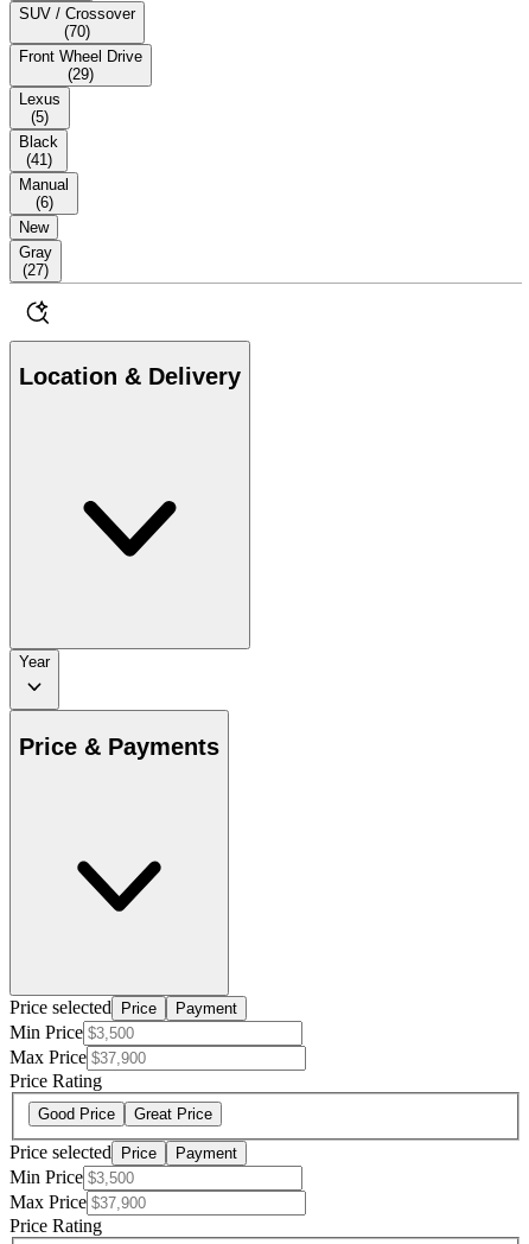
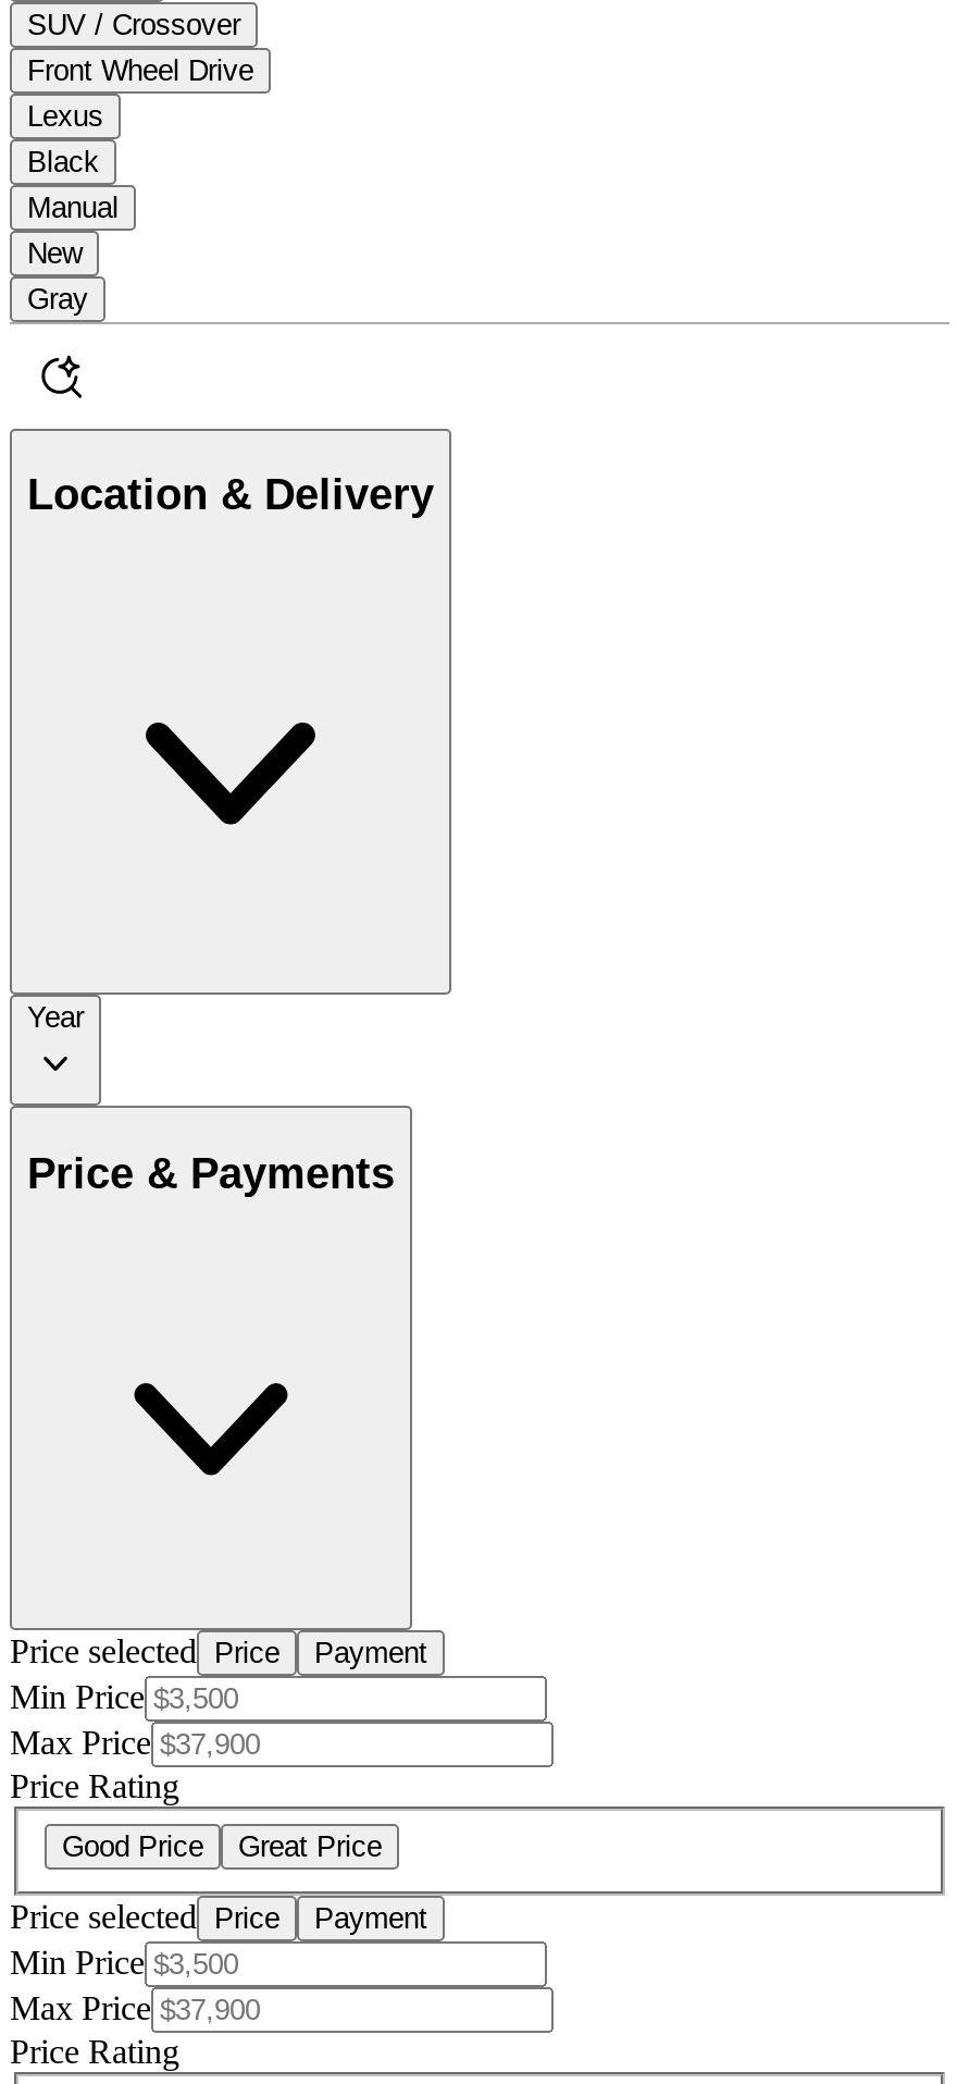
- (70)

- (29)

- (5)

- (41)

- (6)

- (27)
